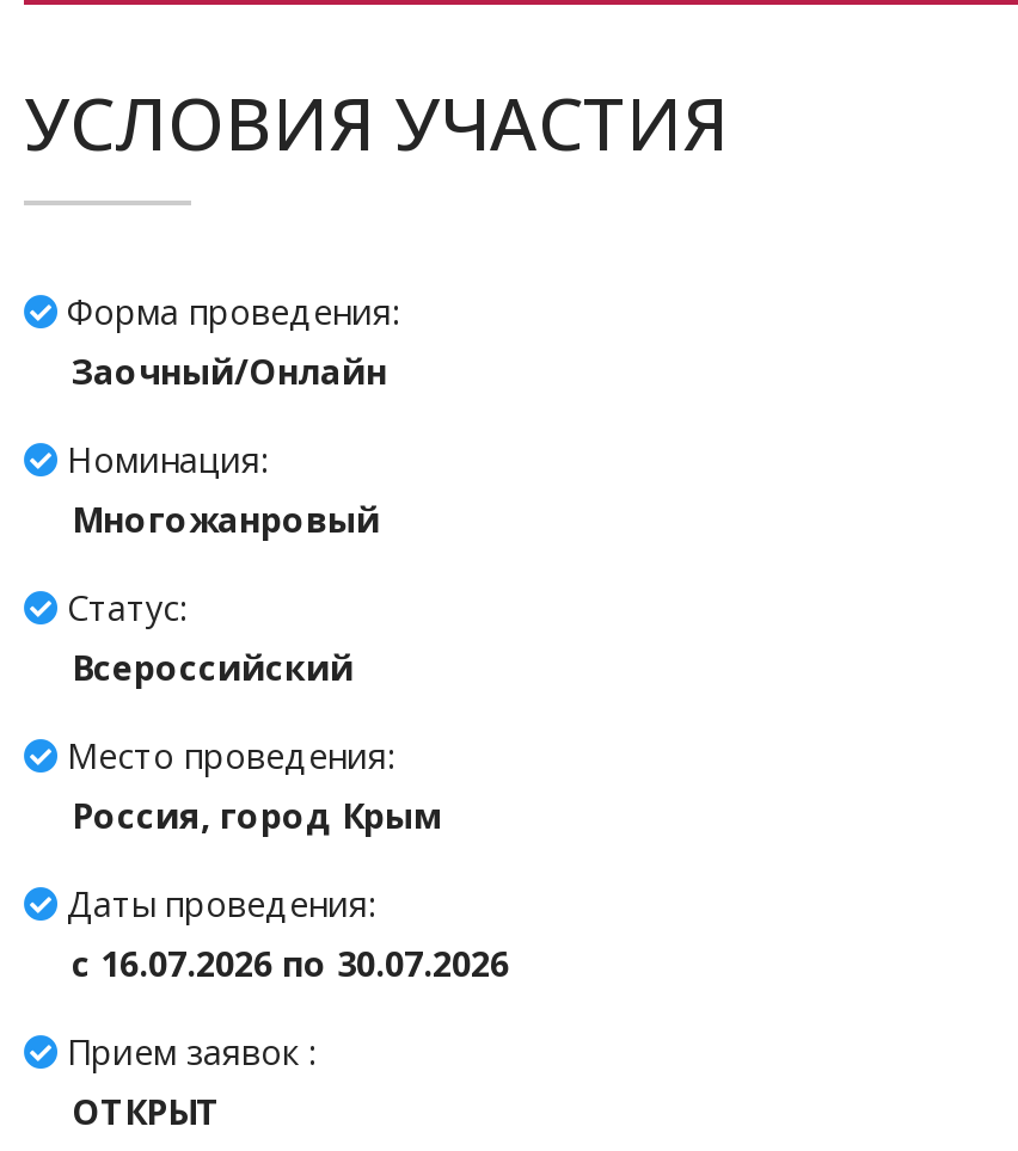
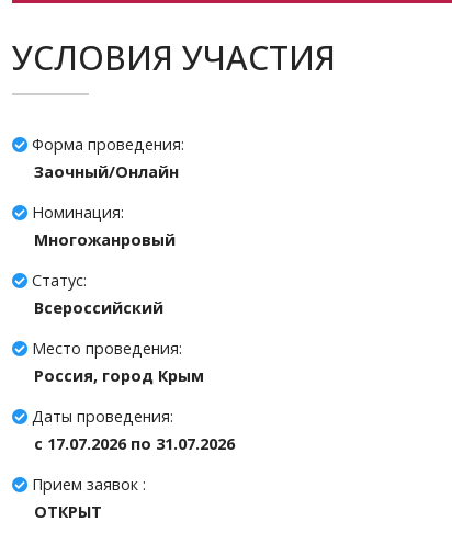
- c 16.07.2026 по 30.07.2026
+ c 17.07.2026 по 31.07.2026
